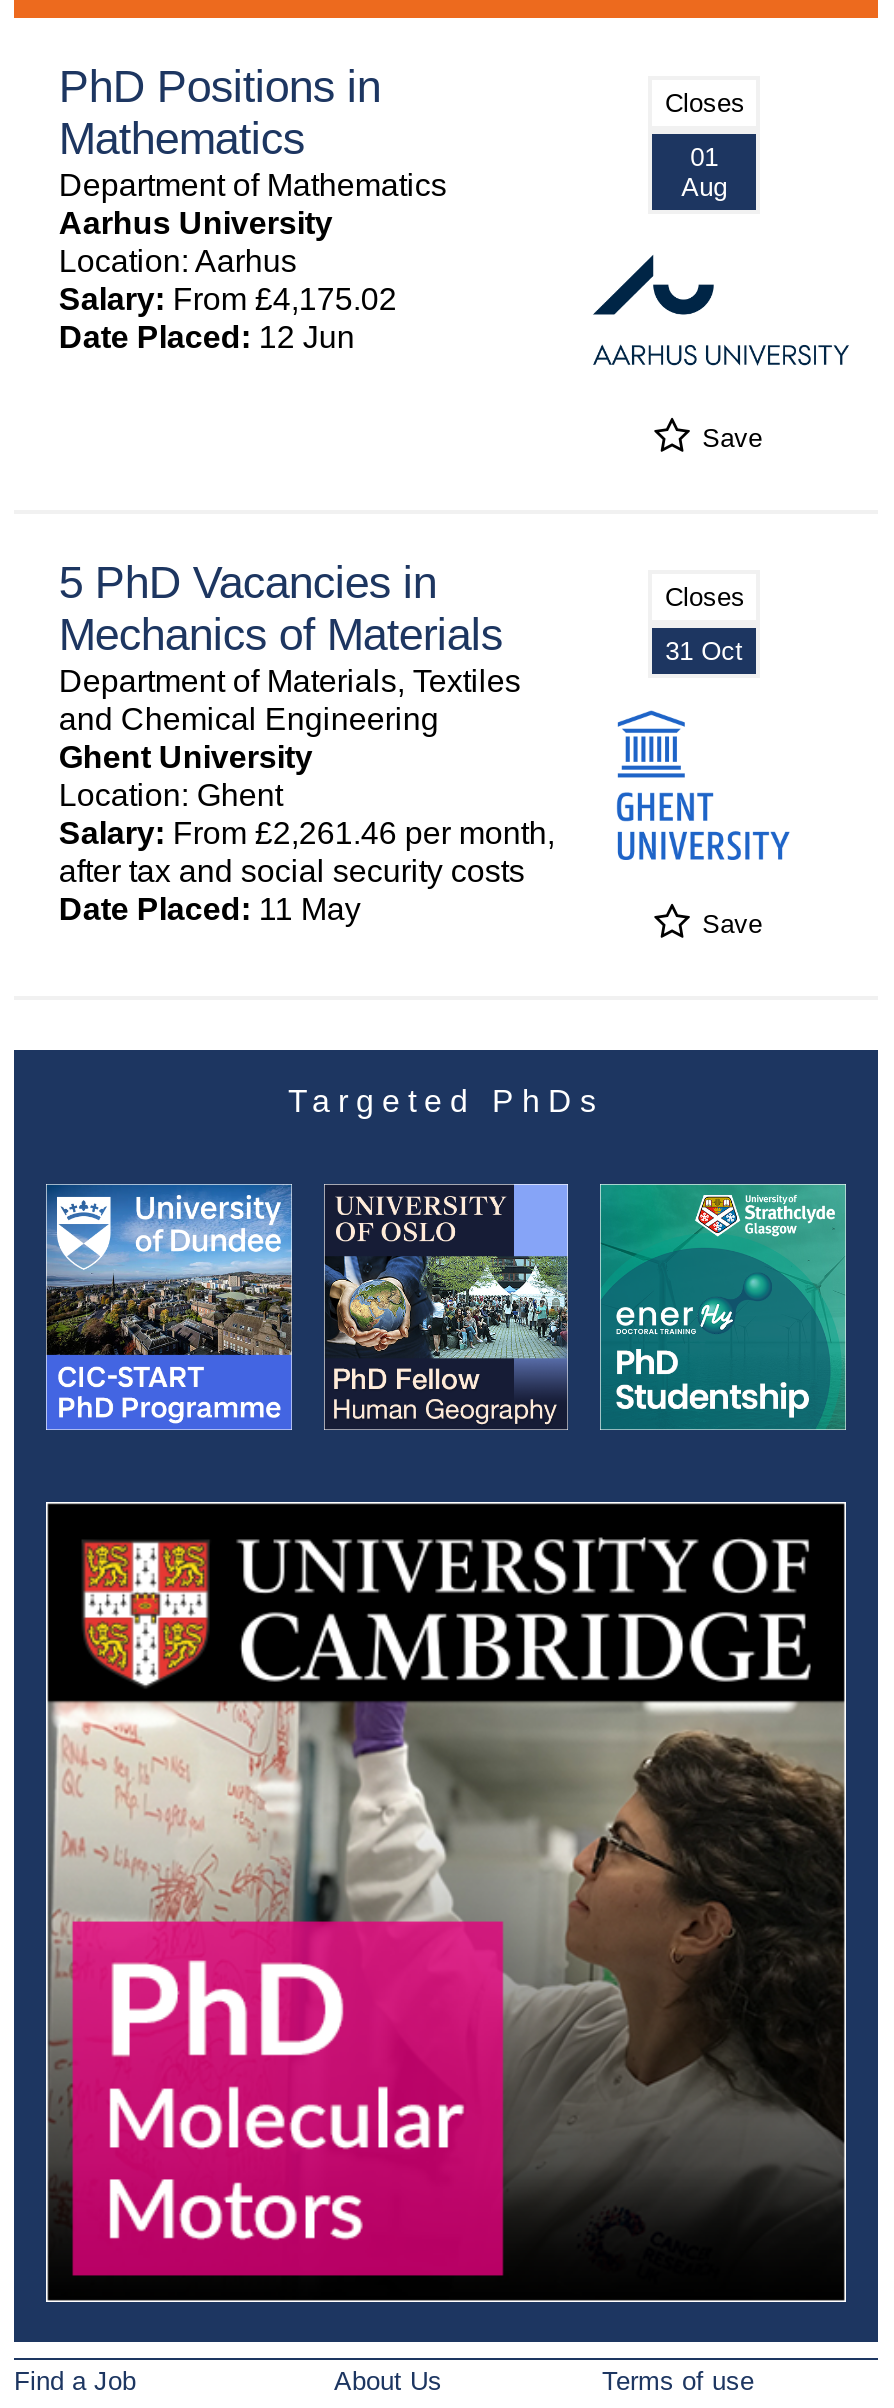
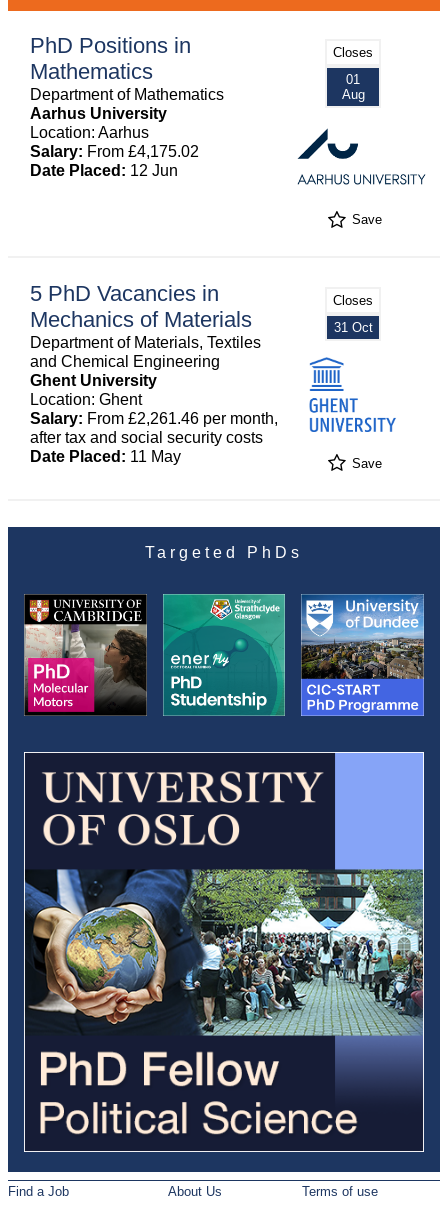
- [image]
+ [image]

- [image]
+ [image]

- [image]
+ [image]

- [image]
+ [image]
